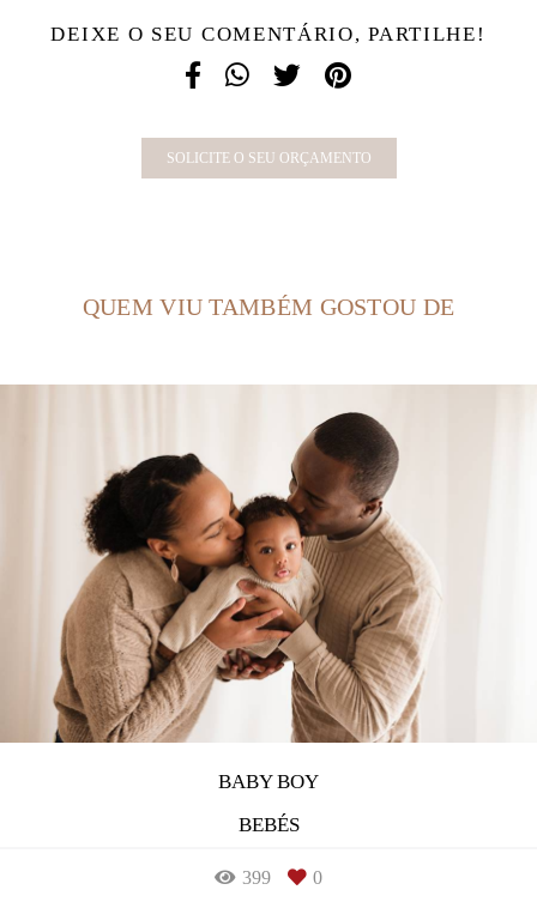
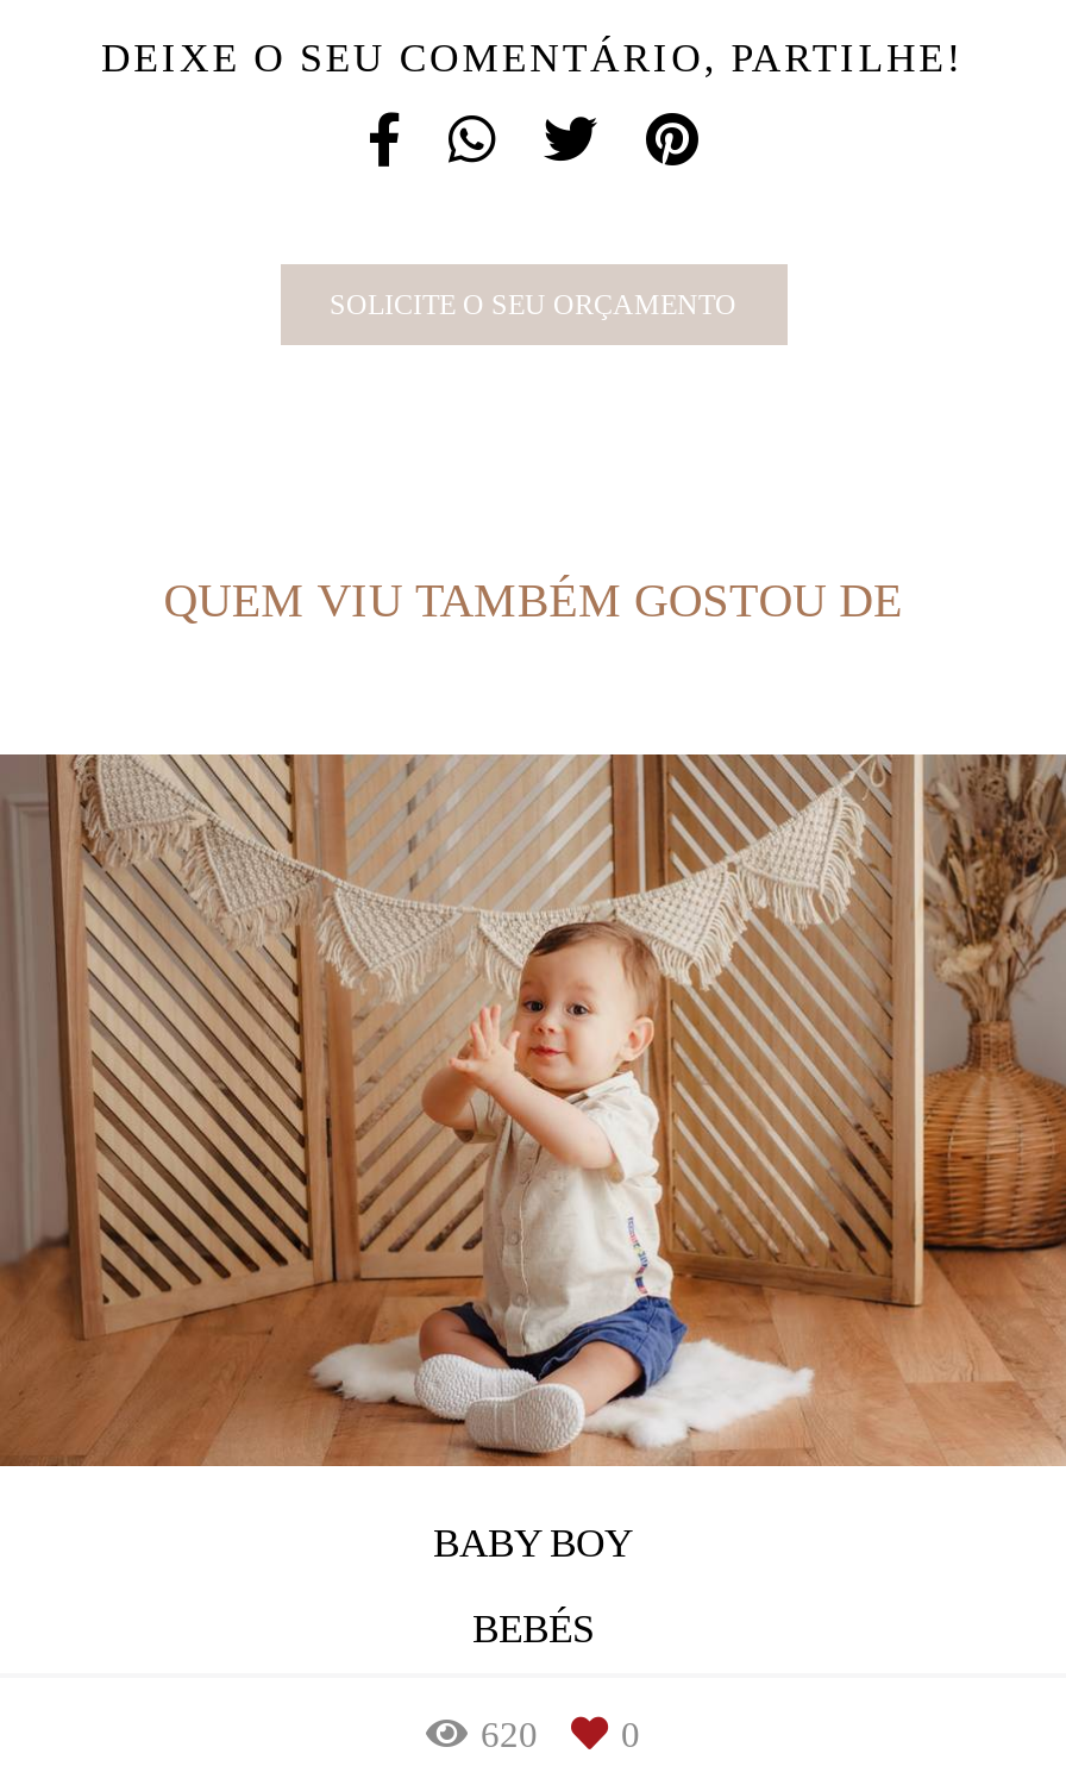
- [image]
+ [image]

- 399
+ 620
